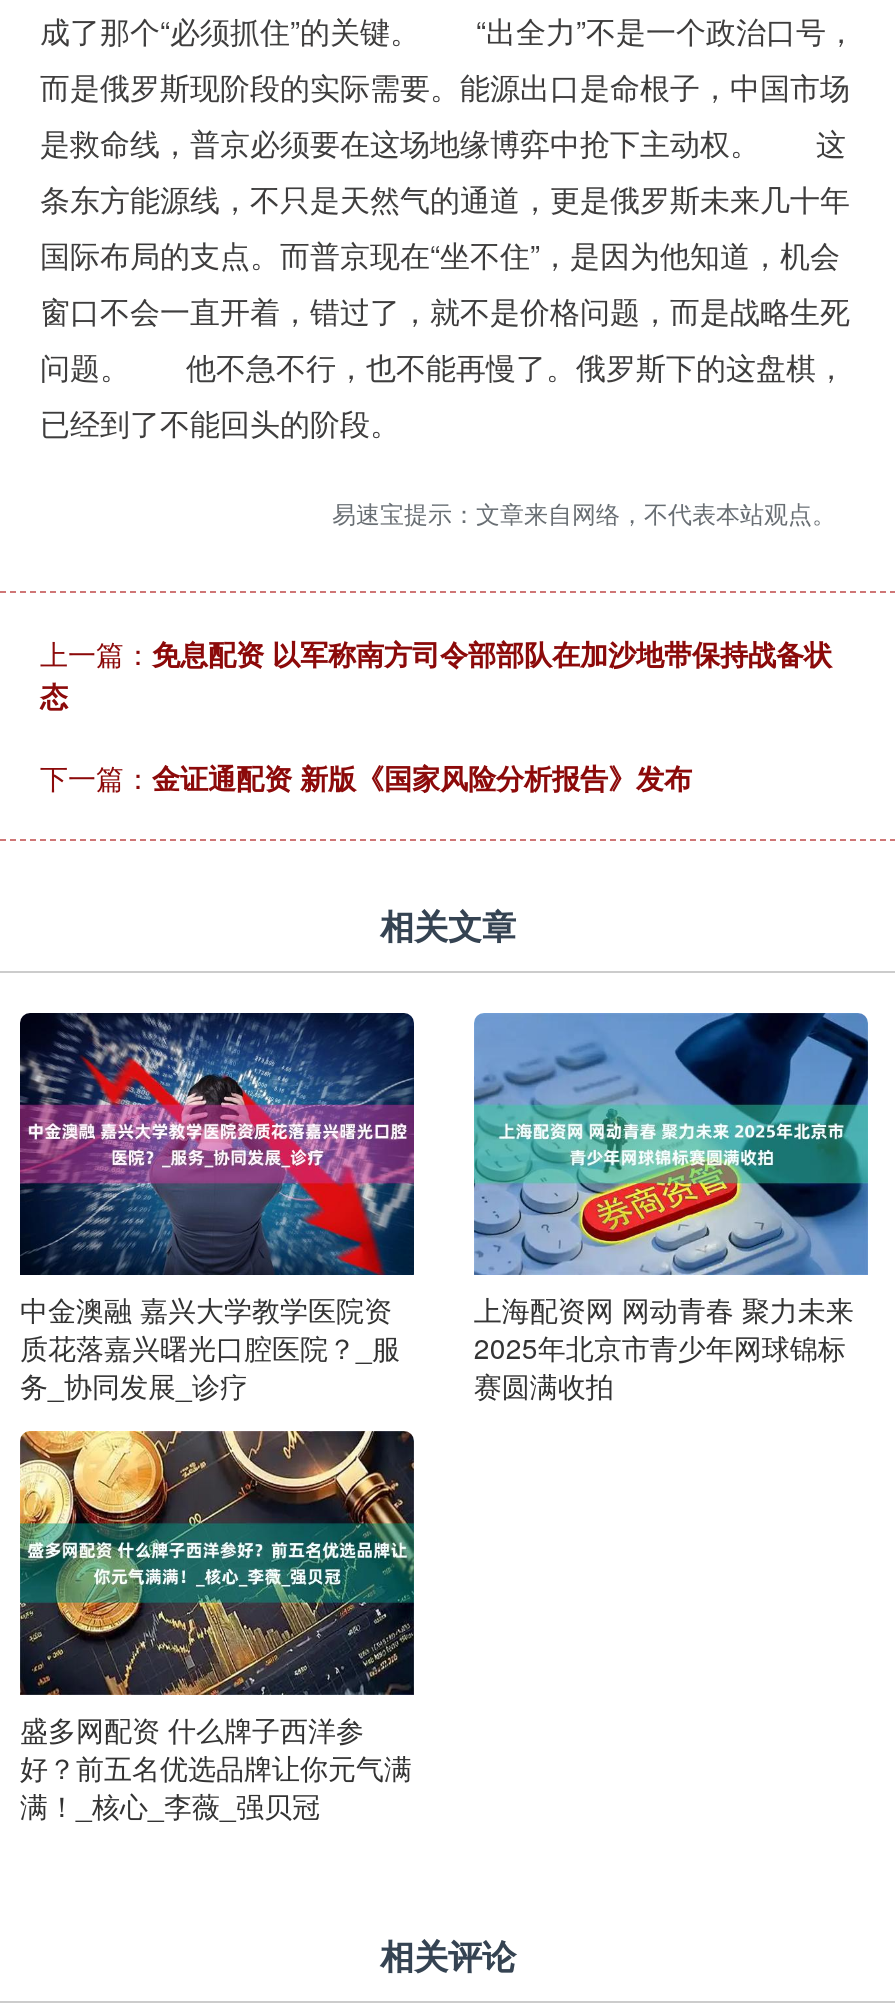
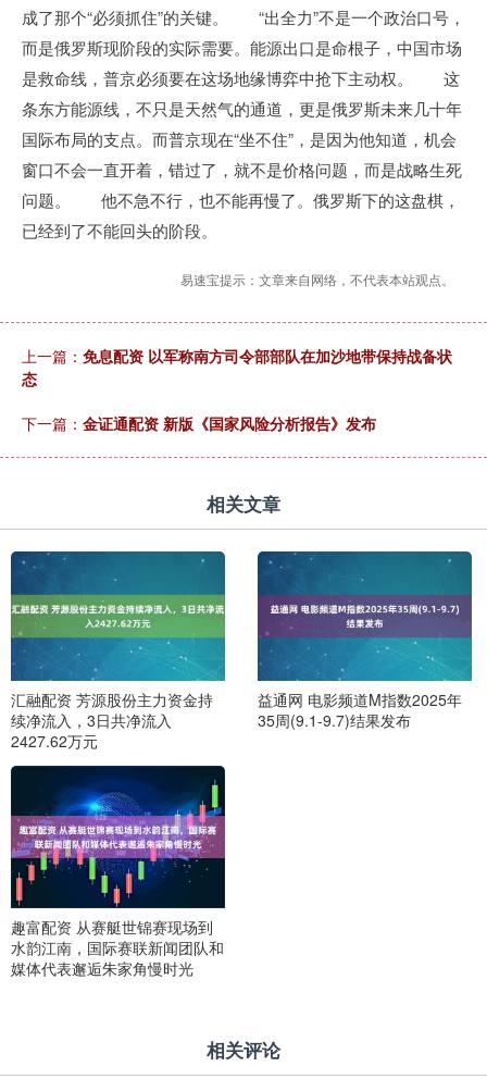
- [image]
- 中金澳融 嘉兴大学教学医院资
- 质花落嘉兴曙光口腔医院？_服
- 务_协同发展_诊疗
+ [image]
+ 汇融配资 芳源股份主力资金持
+ 续净流入，3日共净流入
+ 2427.62万元

- [image]
- 上海配资网 网动青春 聚力未来
- 2025年北京市青少年网球锦标
- 赛圆满收拍
+ [image]
+ 益通网 电影频道M指数2025年
+ 35周(9.1-9.7)结果发布

- [image]
- 盛多网配资 什么牌子西洋参
- 好？前五名优选品牌让你元气满
- 满！_核心_李薇_强贝冠
+ [image]
+ 趣富配资 从赛艇世锦赛现场到
+ 水韵江南，国际赛联新闻团队和
+ 媒体代表邂逅朱家角慢时光
